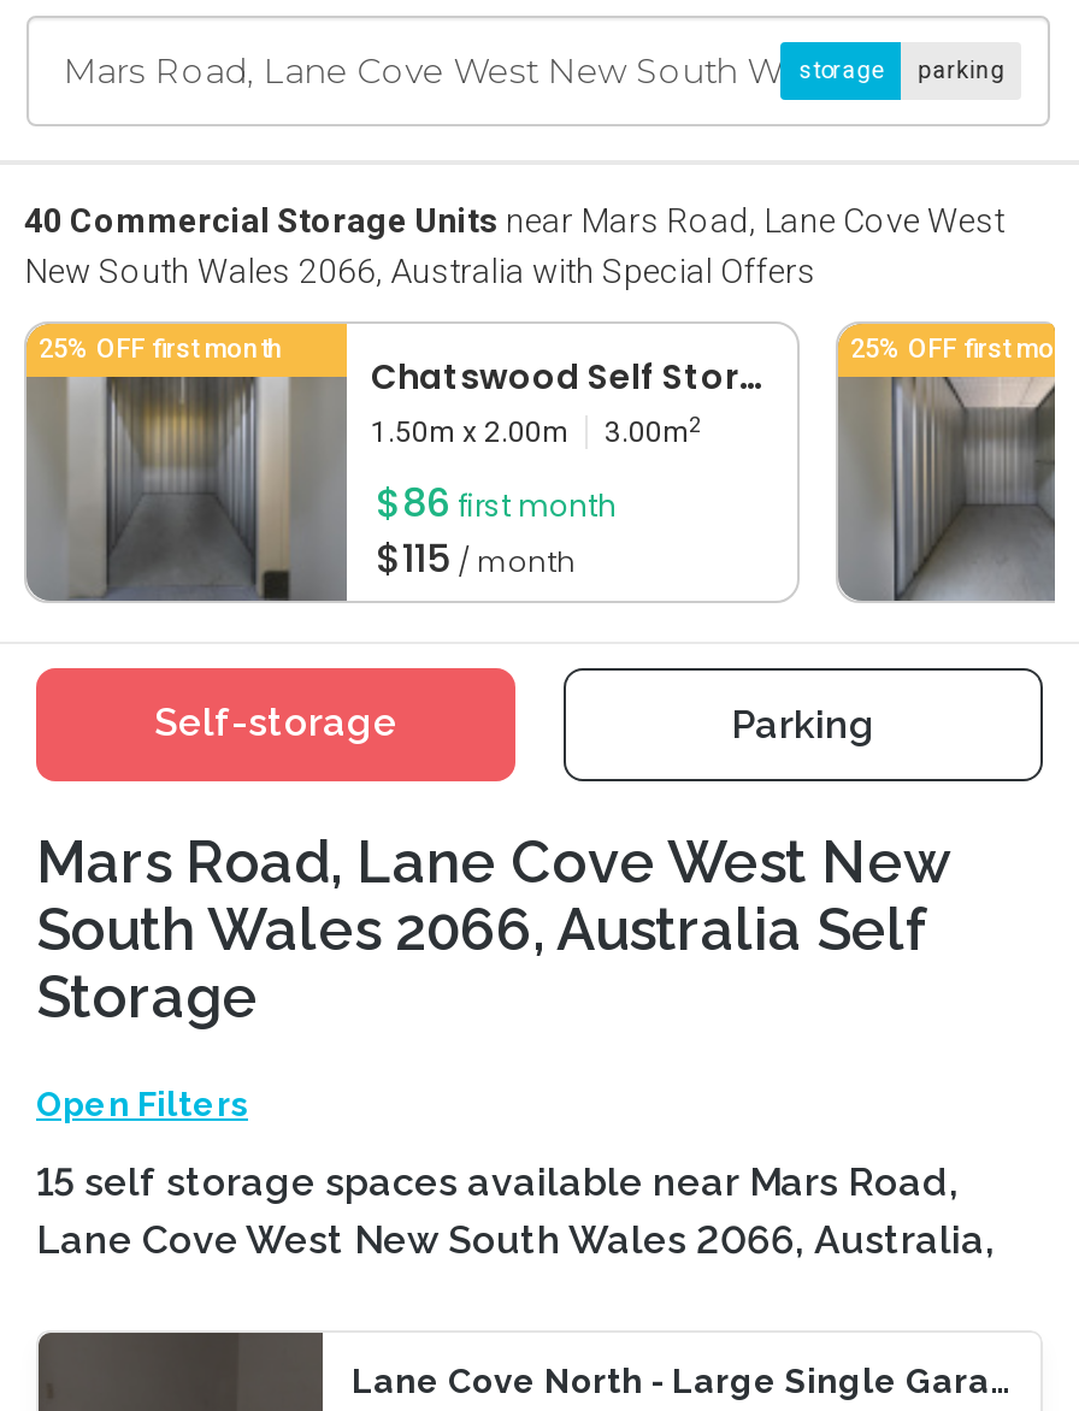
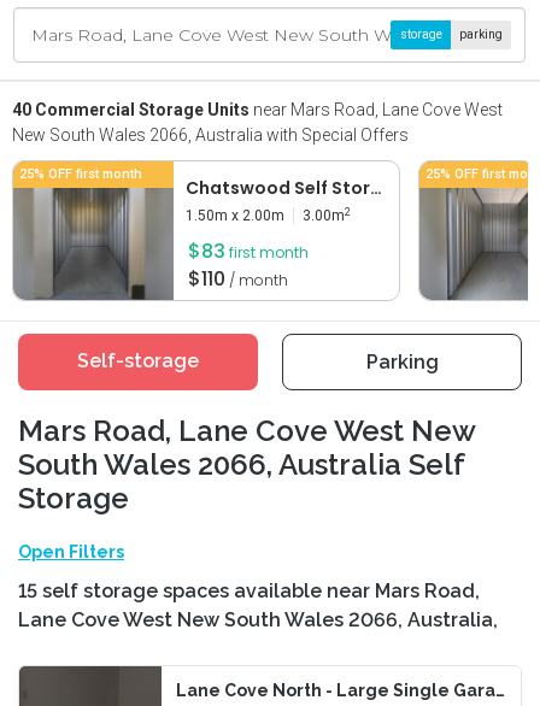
- $86 first month
+ $83 first month

- $115 / month
+ $110 / month
